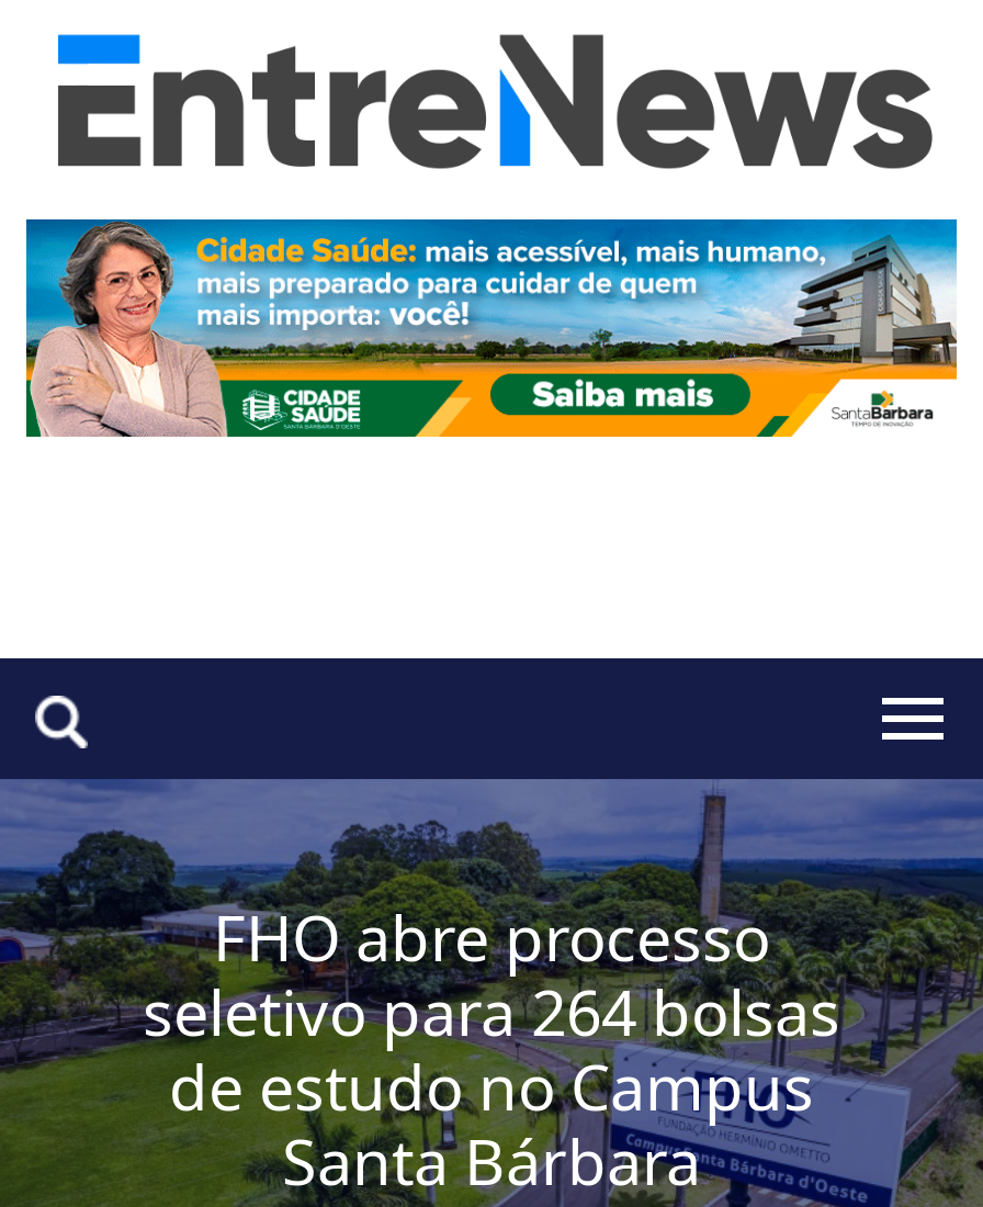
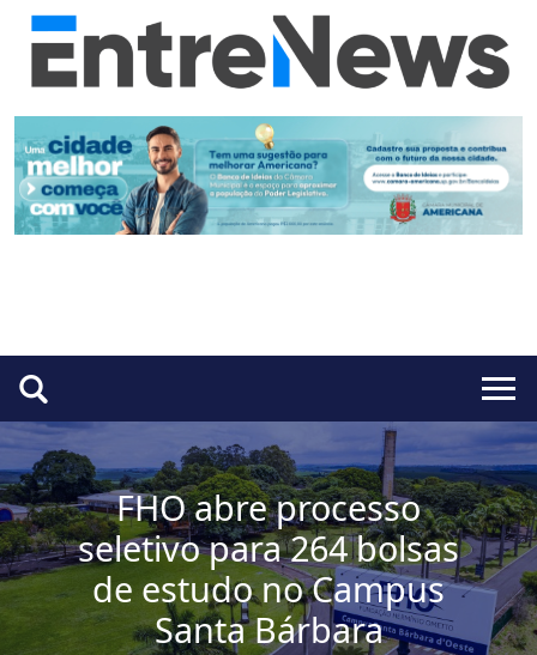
- [image]
+ [image]
